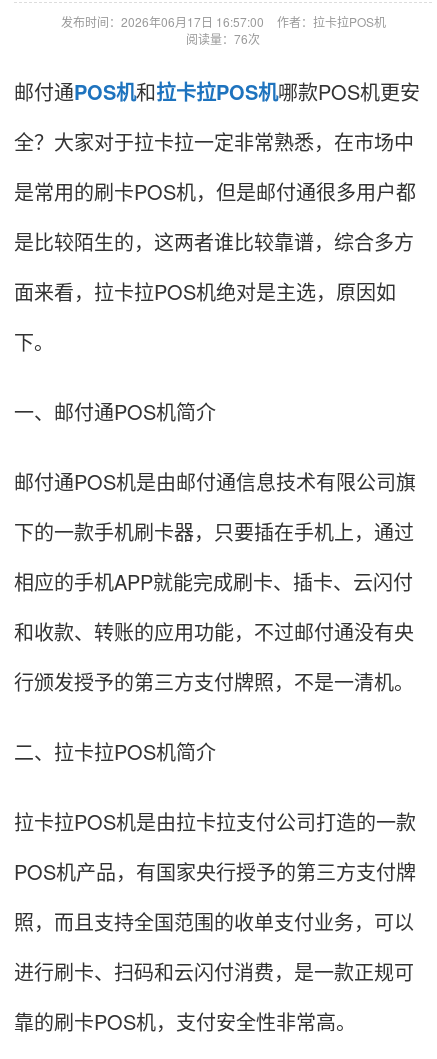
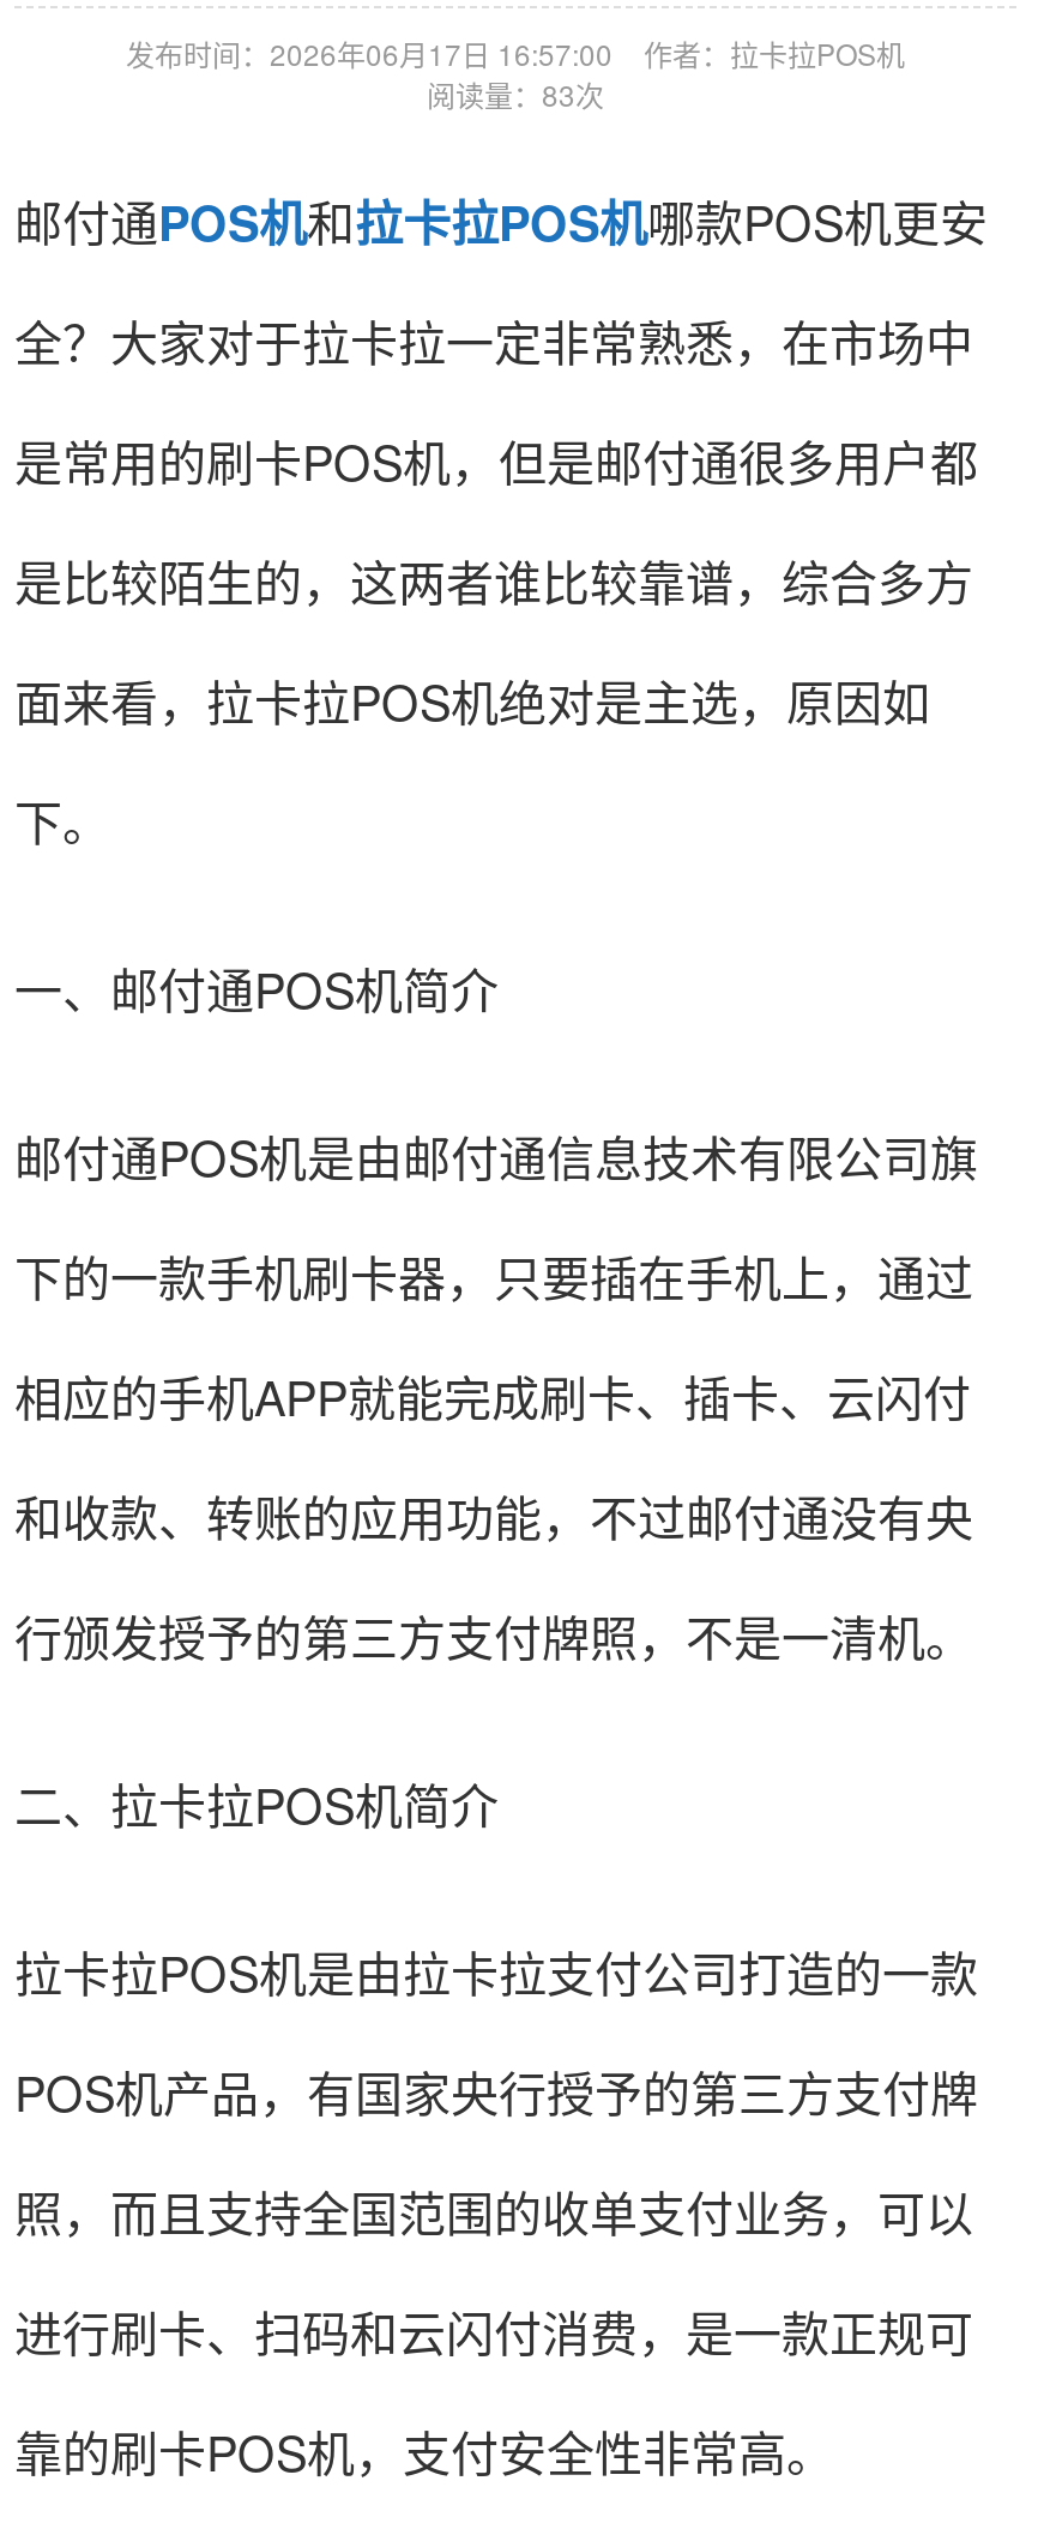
- 阅读量：76次
+ 阅读量：83次
